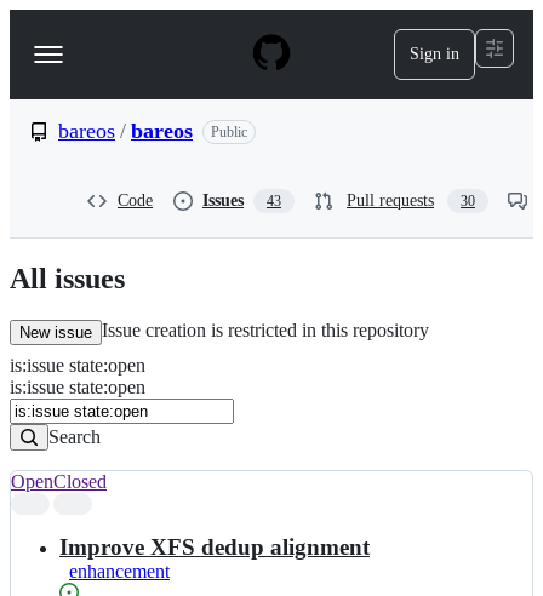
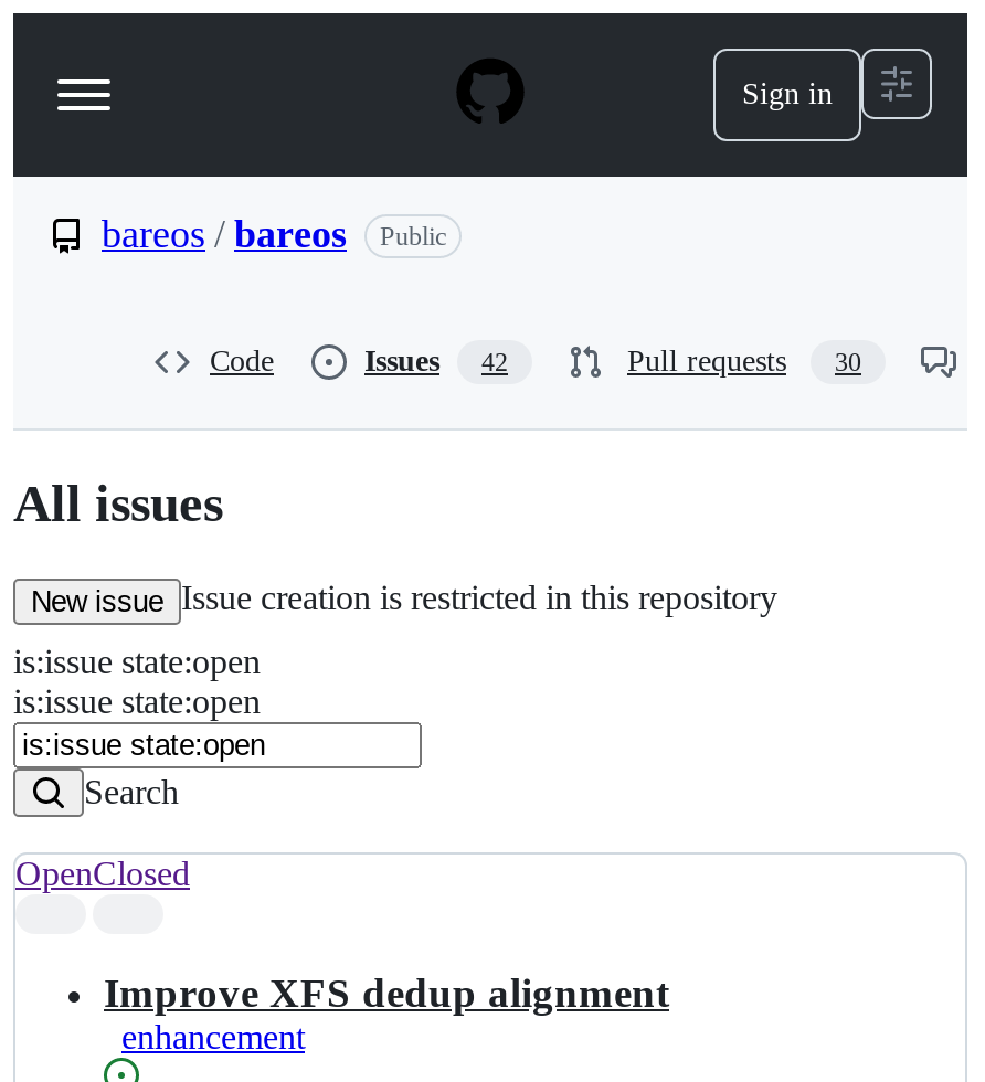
- Issues 43
+ Issues 42
